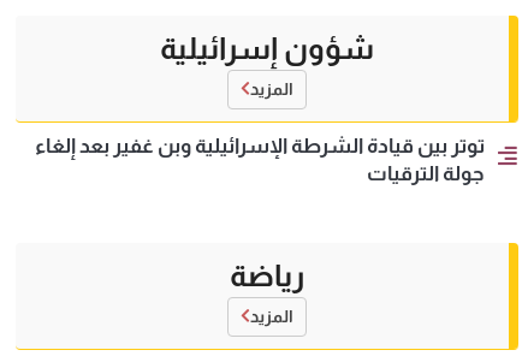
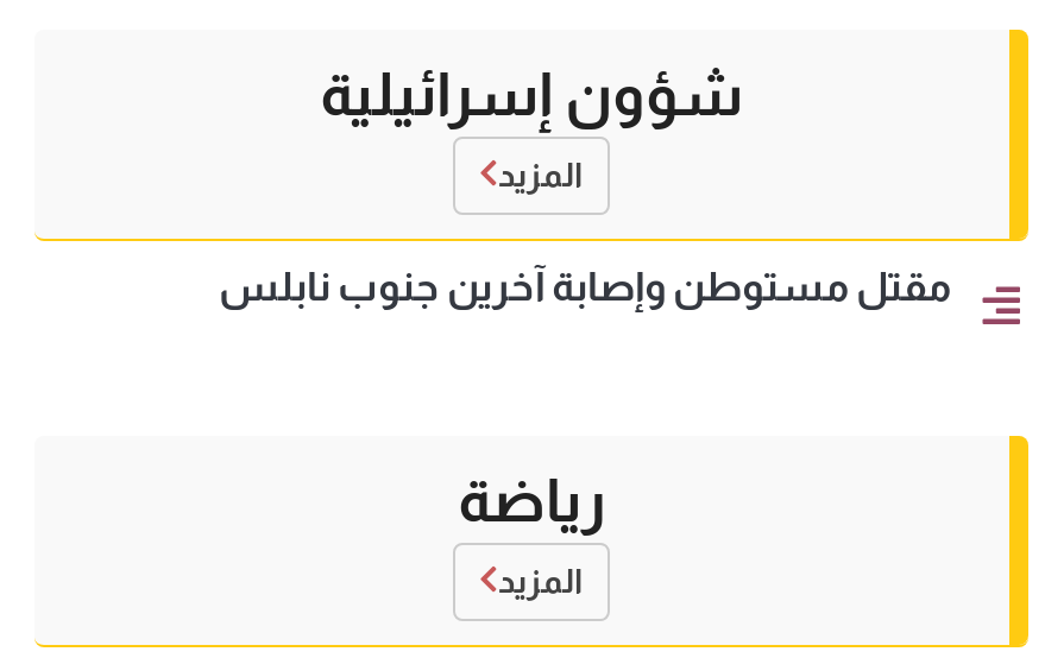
- توتر بين قيادة الشرطة الإسرائيلية وبن غفير بعد إلغاء
- جولة الترقيات
+ مقتل مستوطن وإصابة آخرين جنوب نابلس
